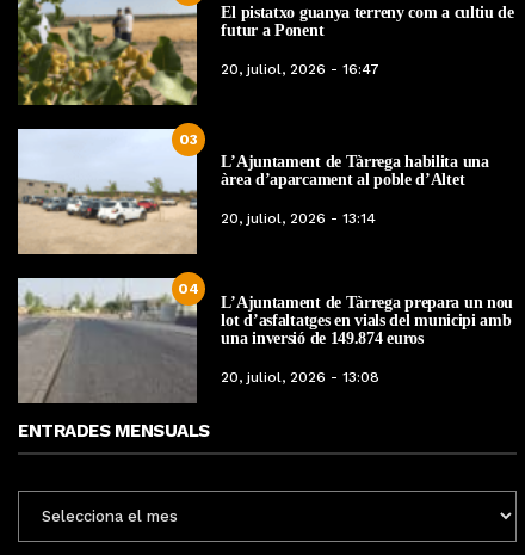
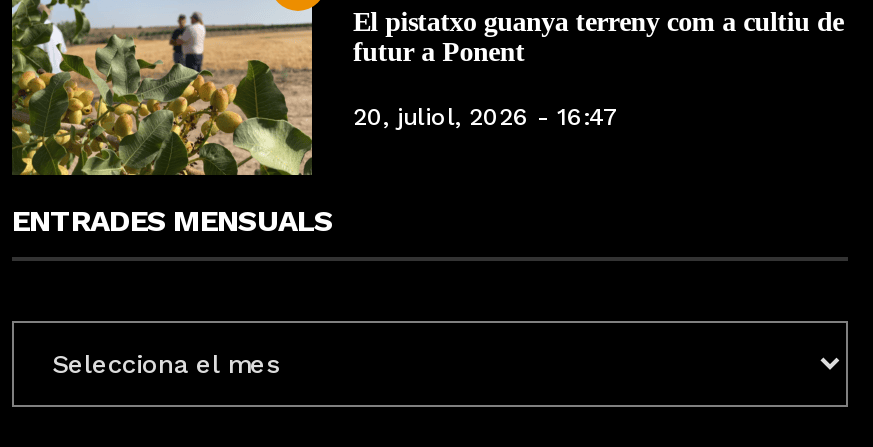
- [image]
- 03
- L’Ajuntament de Tàrrega habilita una
- àrea d’aparcament al poble d’Altet
- 20, juliol, 2026 - 13:14

- [image]
- 04
- L’Ajuntament de Tàrrega prepara un nou
- lot d’asfaltatges en vials del municipi amb
- una inversió de 149.874 euros
- 20, juliol, 2026 - 13:08
